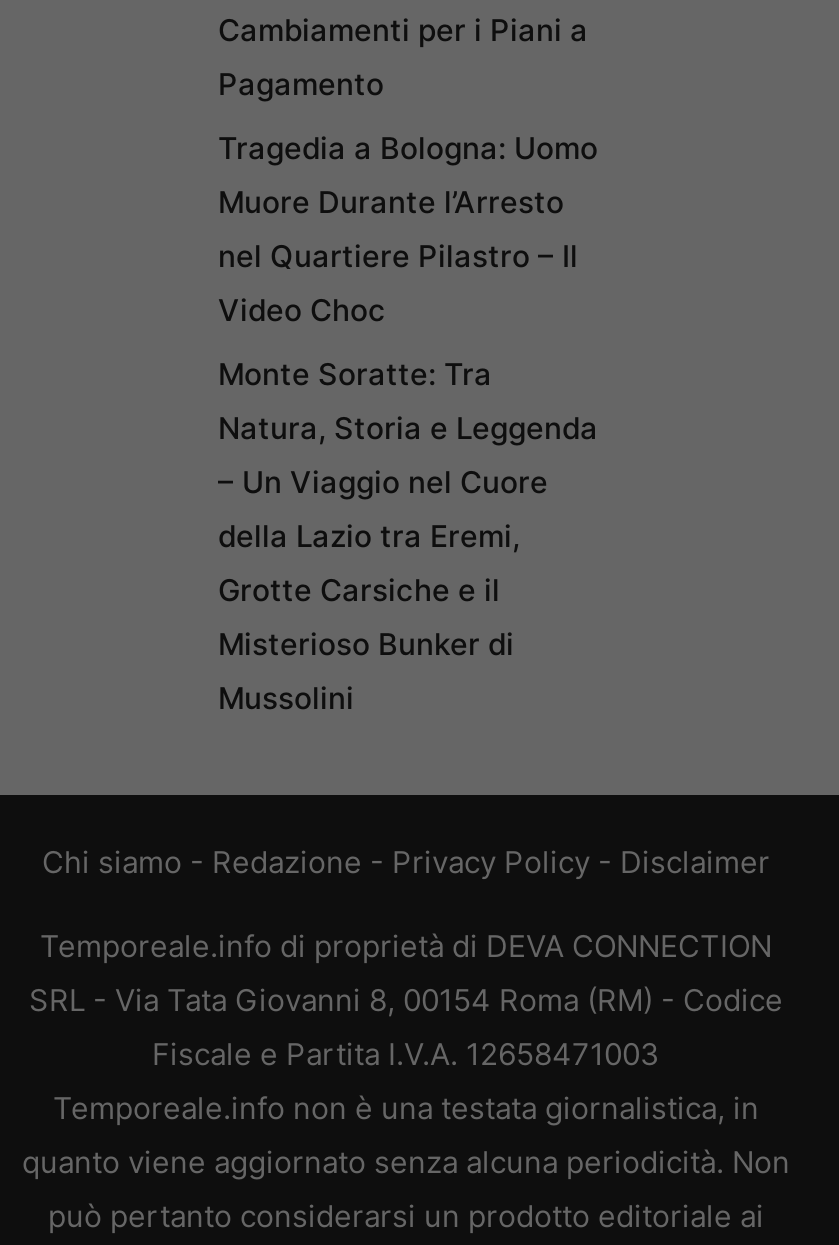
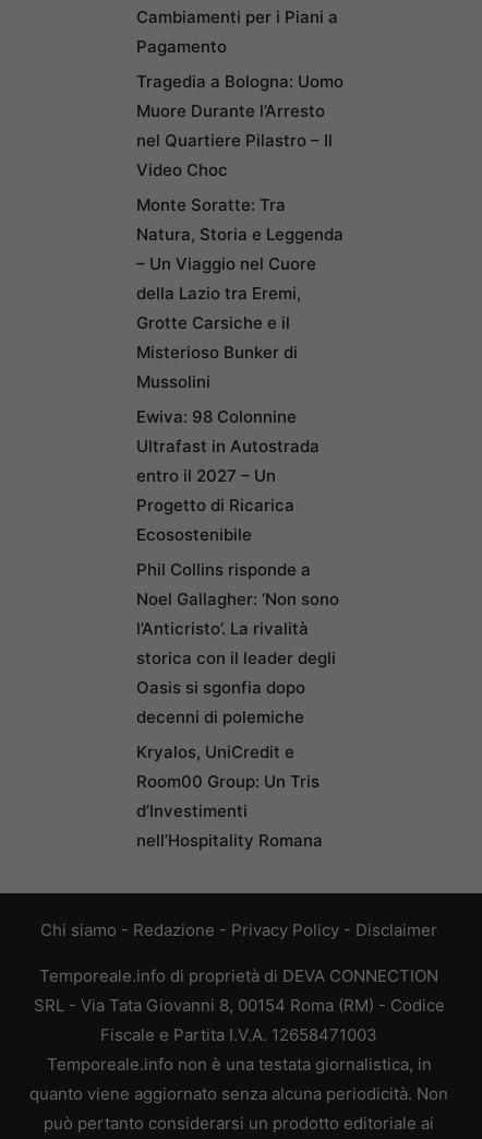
+ Ewiva: 98 Colonnine
+ Ultrafast in Autostrada
+ entro il 2027 – Un
+ Progetto di Ricarica
+ Ecosostenibile
+ Phil Collins risponde a
+ Noel Gallagher: ‘Non sono
+ l’Anticristo’. La rivalità
+ storica con il leader degli
+ Oasis si sgonfia dopo
+ decenni di polemiche
+ Kryalos, UniCredit e
+ Room00 Group: Un Tris
+ d’Investimenti
+ nell’Hospitality Romana
